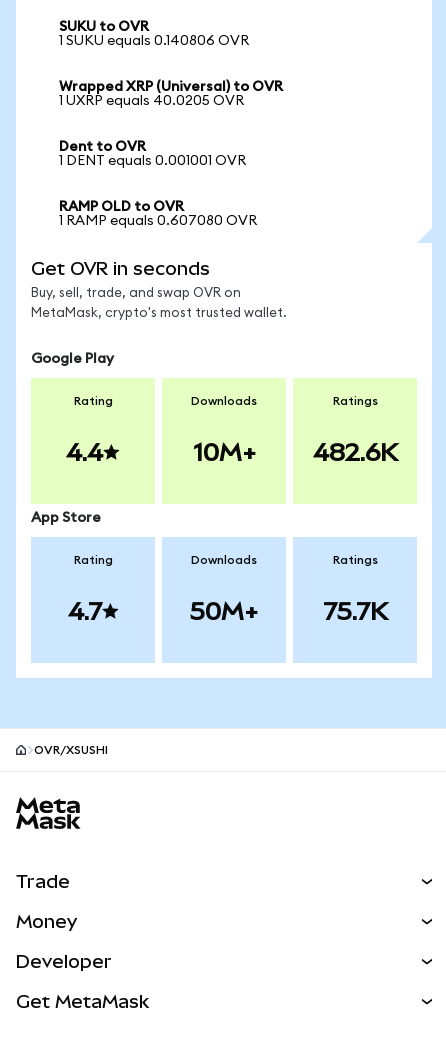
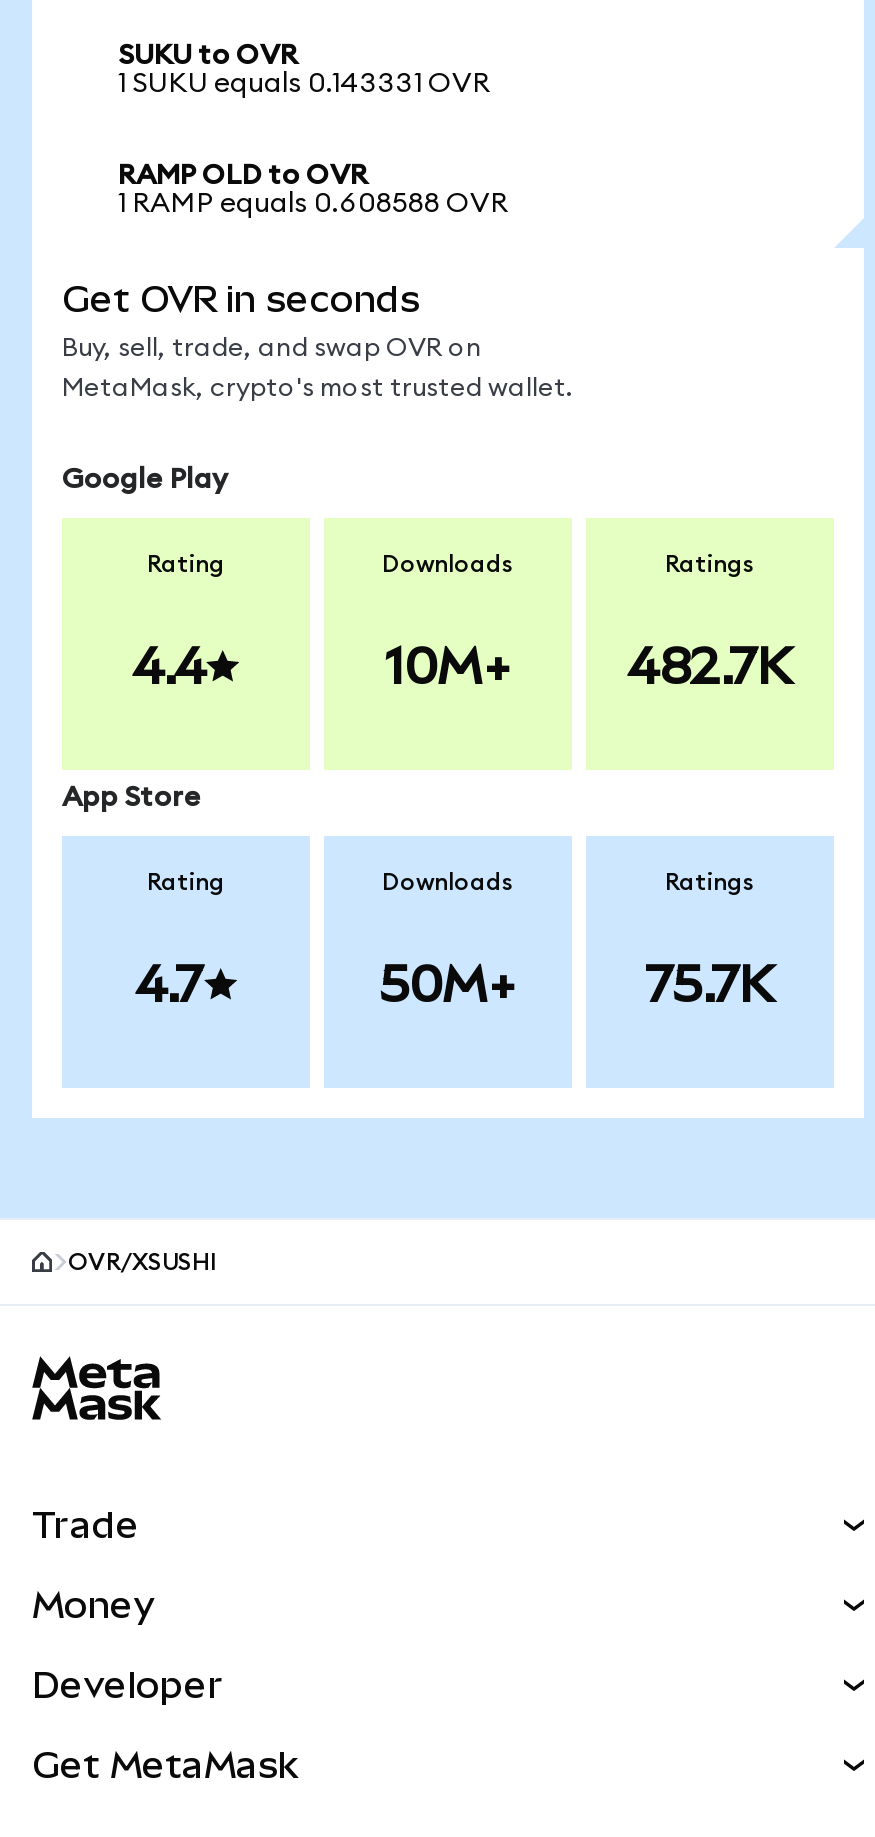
- 1 SUKU equals 0.140806 OVR
- Wrapped XRP (Universal) to OVR
- 1 UXRP equals 40.0205 OVR
- Dent to OVR
- 1 DENT equals 0.001001 OVR
+ 1 SUKU equals 0.143331 OVR

- 1 RAMP equals 0.607080 OVR
+ 1 RAMP equals 0.608588 OVR

- 482.6K
+ 482.7K
